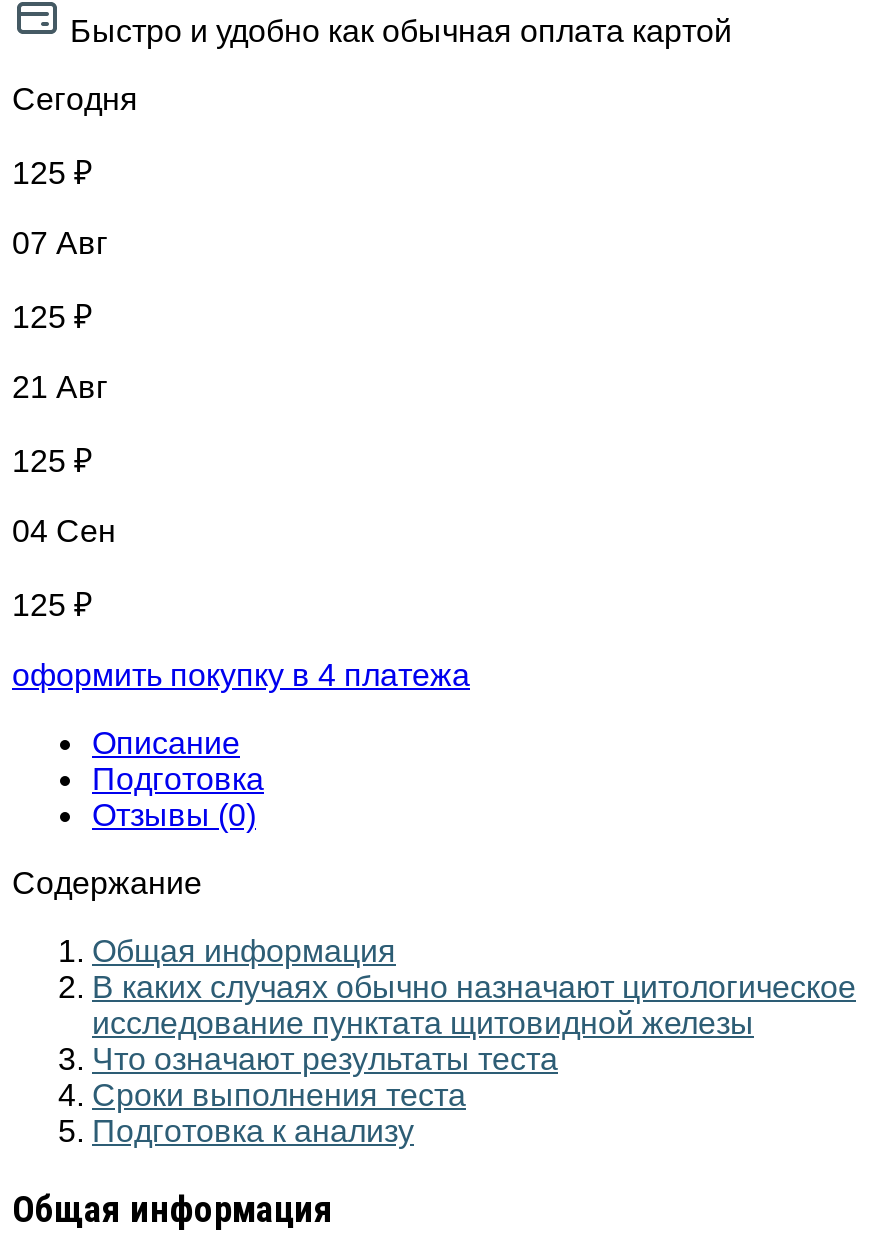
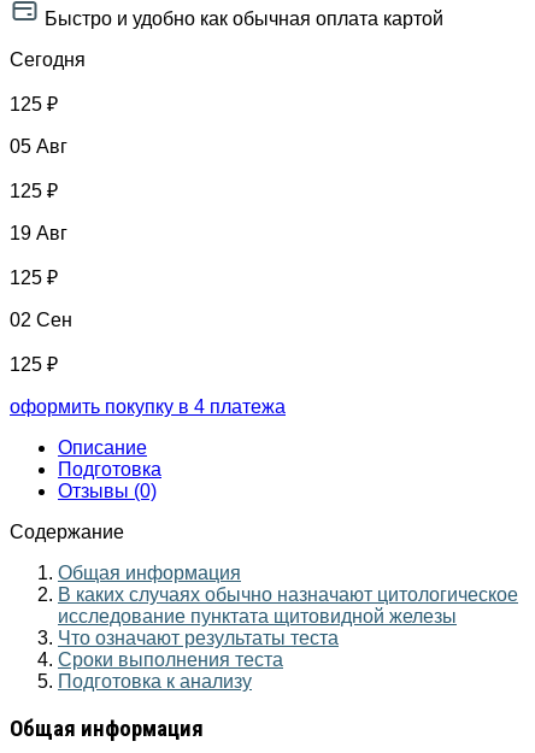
- 07 Авг
+ 05 Авг

- 21 Авг
+ 19 Авг

- 04 Сен
+ 02 Сен
